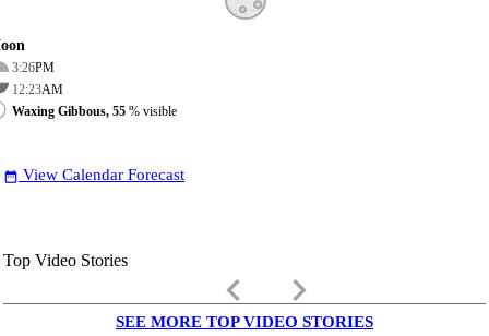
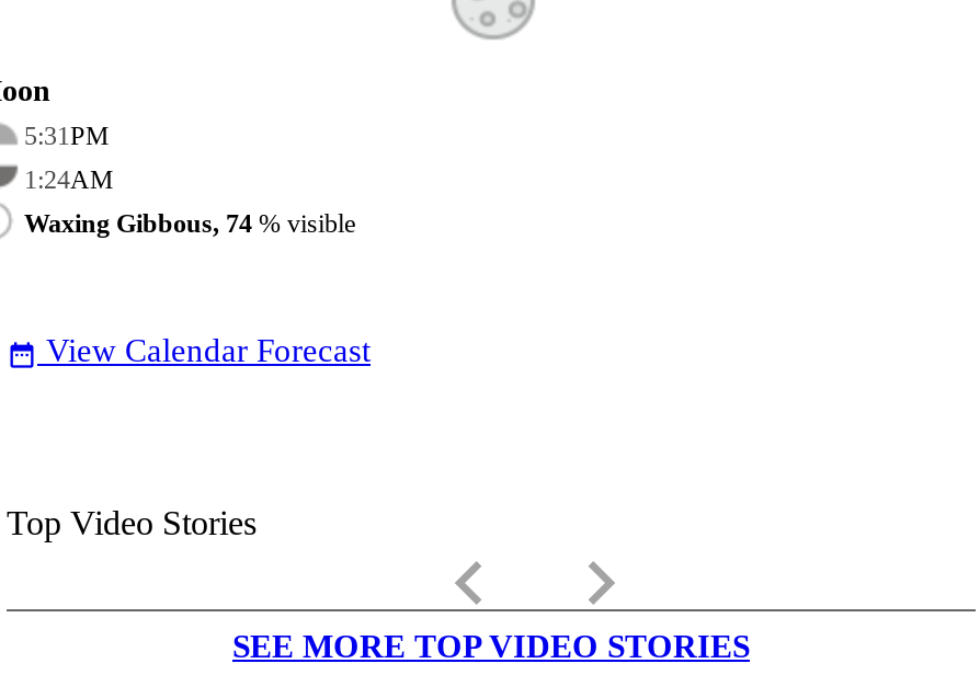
- 3:26 PM
+ 5:31 PM

- 12:23AM
+ 1:24AM

- Waxing Gibbous, 55% visible
+ Waxing Gibbous, 74% visible
